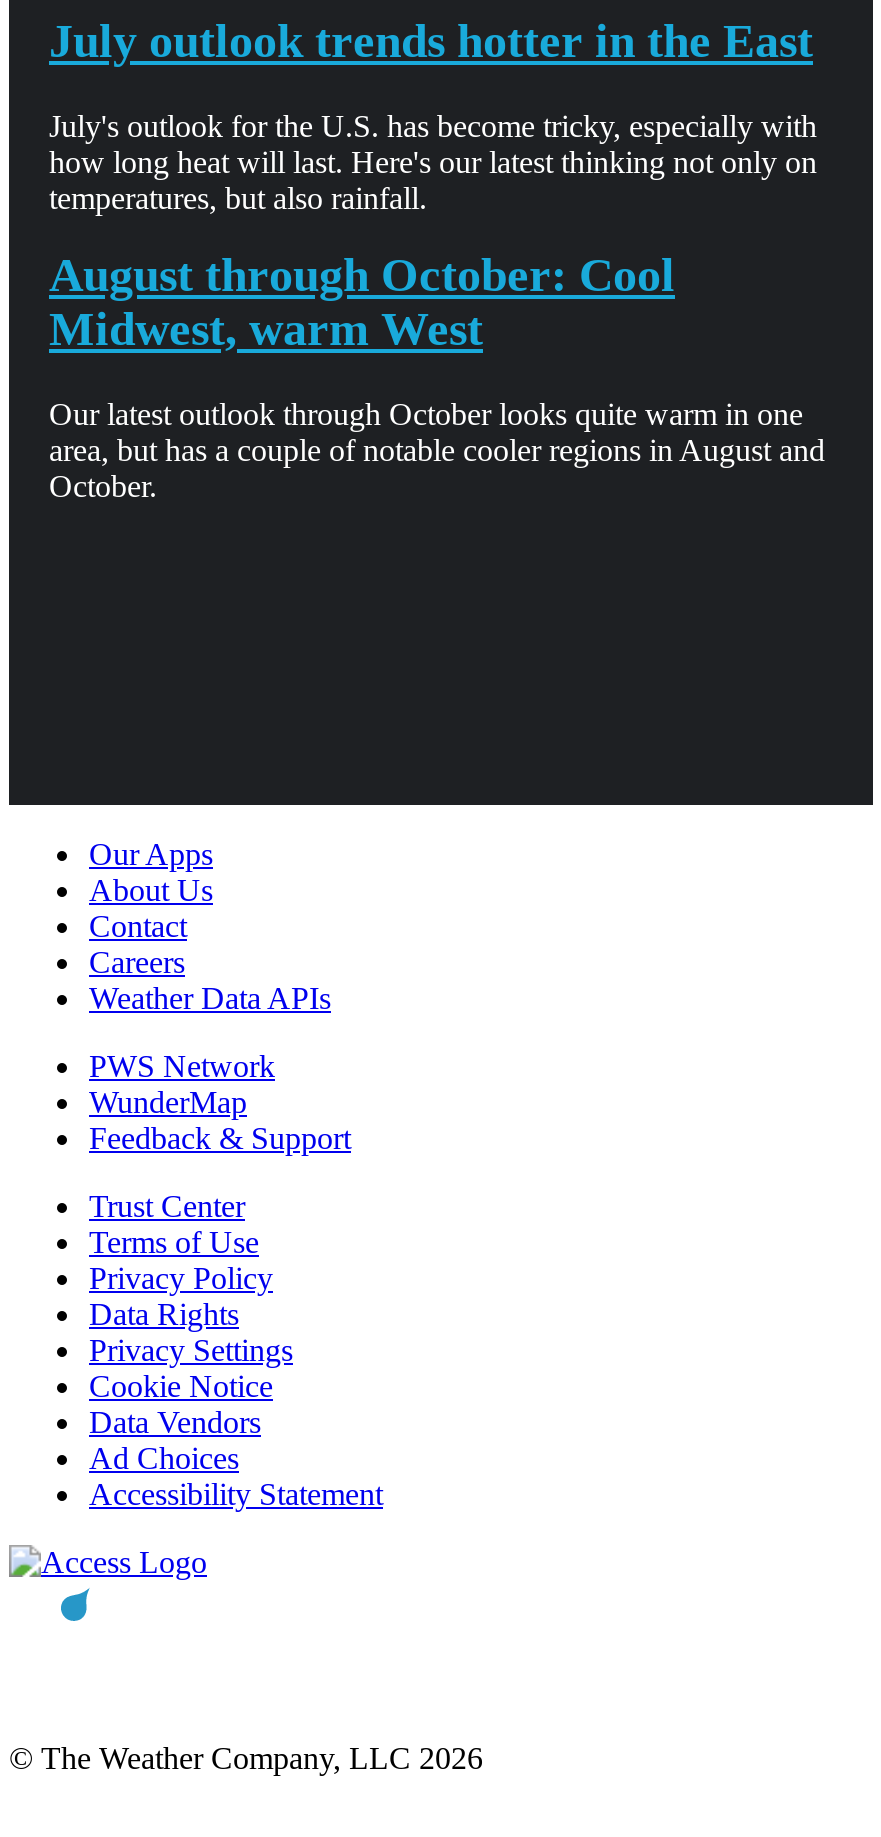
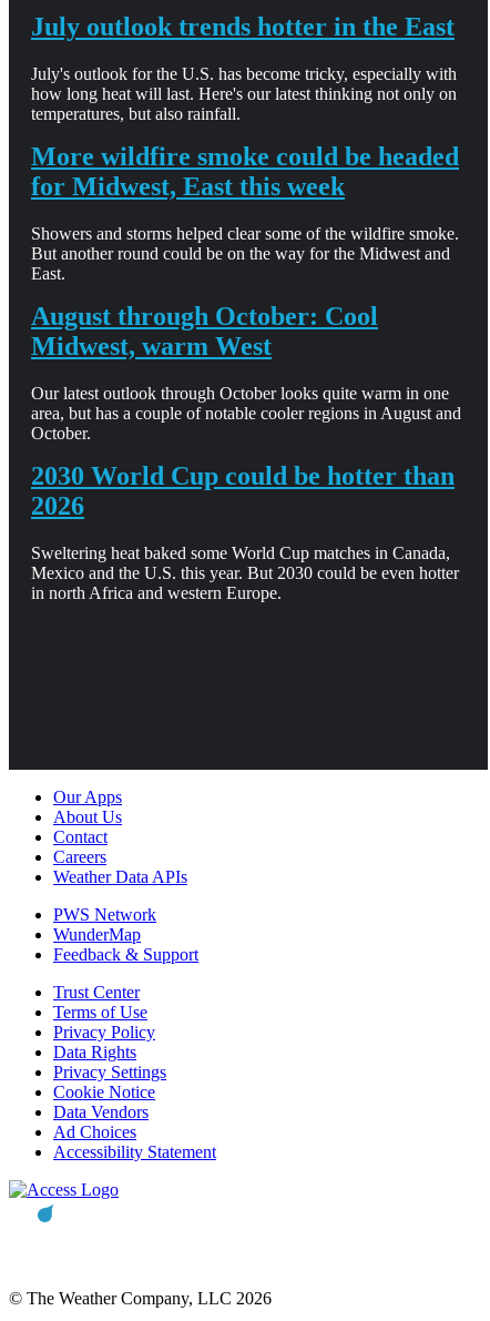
+ More wildfire smoke could be headed
+ for Midwest, East this week
+ Showers and storms helped clear some of the wildfire smoke.
+ But another round could be on the way for the Midwest and
+ East.

+ 2030 World Cup could be hotter than
+ 2026
+ Sweltering heat baked some World Cup matches in Canada,
+ Mexico and the U.S. this year. But 2030 could be even hotter
+ in north Africa and western Europe.
